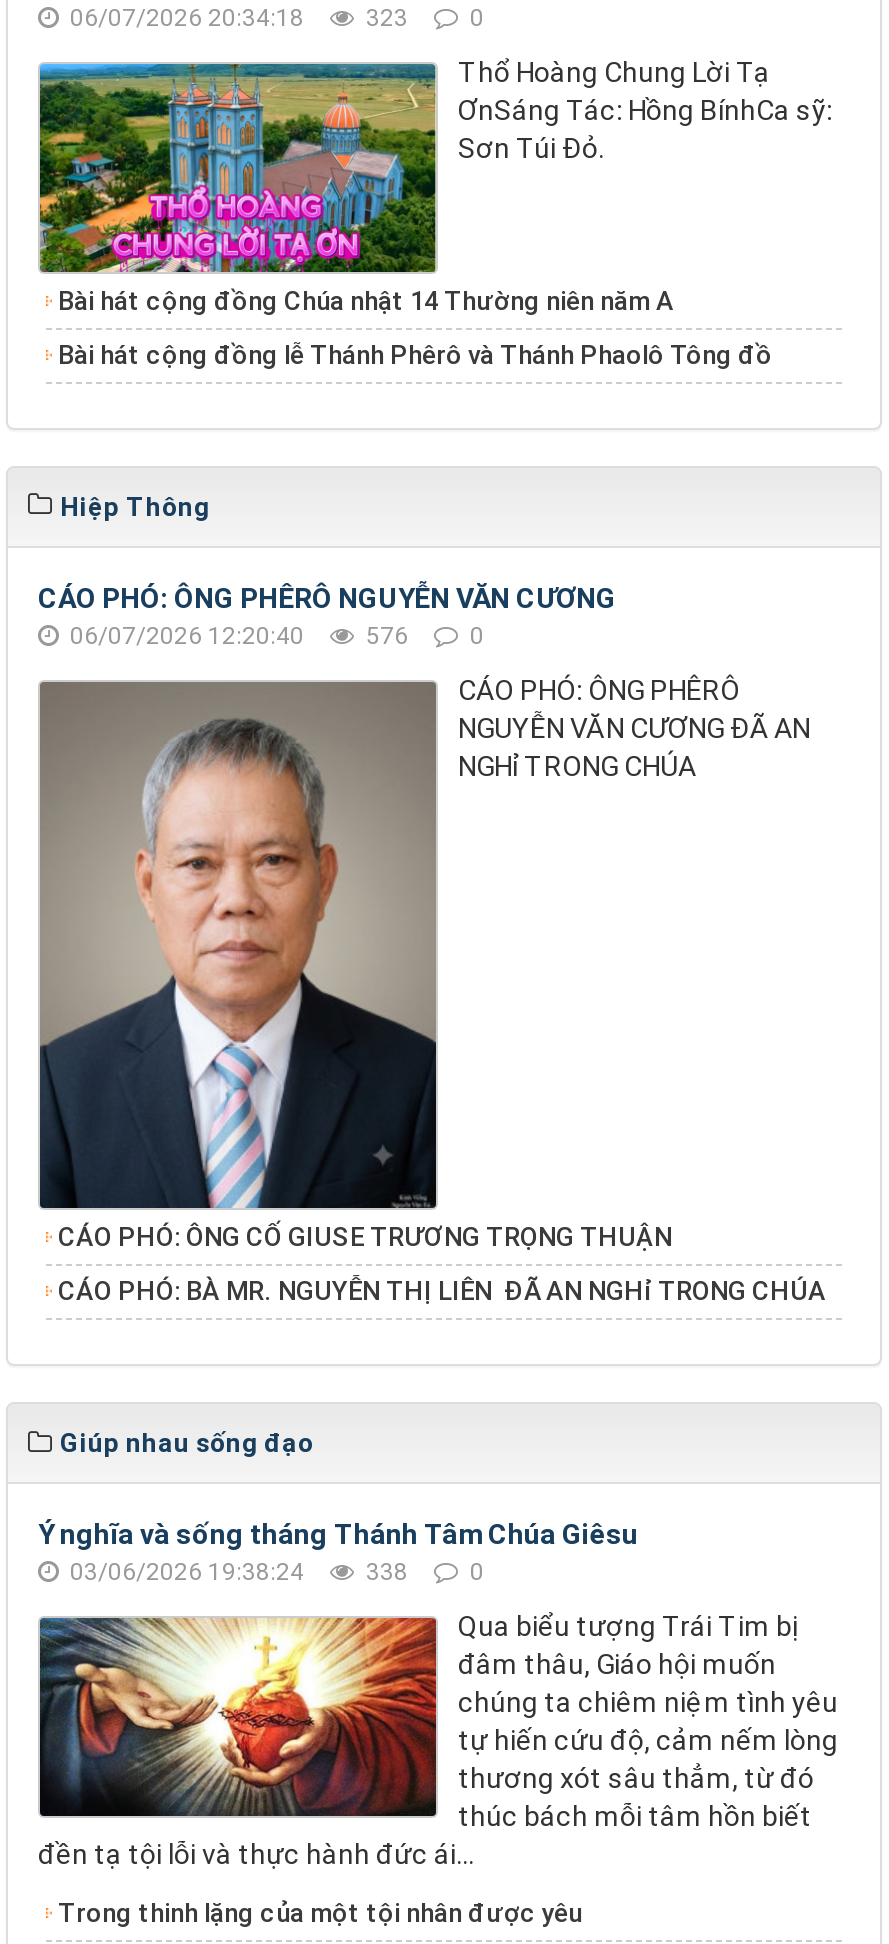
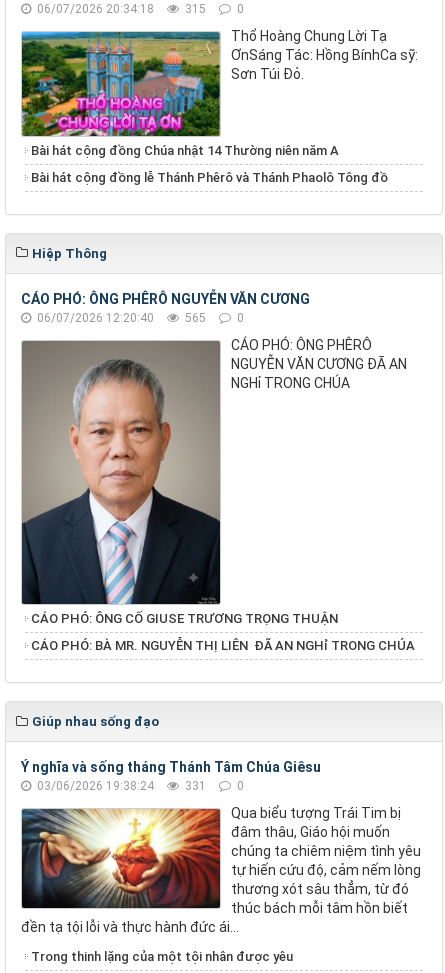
- 06/07/2026 20:34:18 323 0
+ 06/07/2026 20:34:18 315 0

- 06/07/2026 12:20:40 576 0
+ 06/07/2026 12:20:40 565 0

- 03/06/2026 19:38:24 338 0
+ 03/06/2026 19:38:24 331 0
